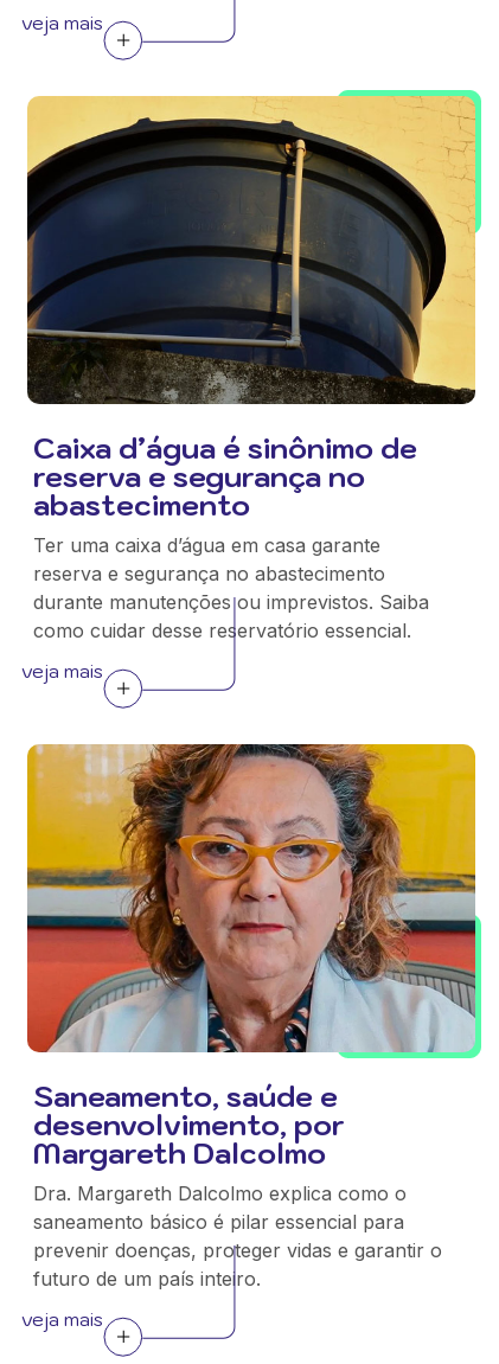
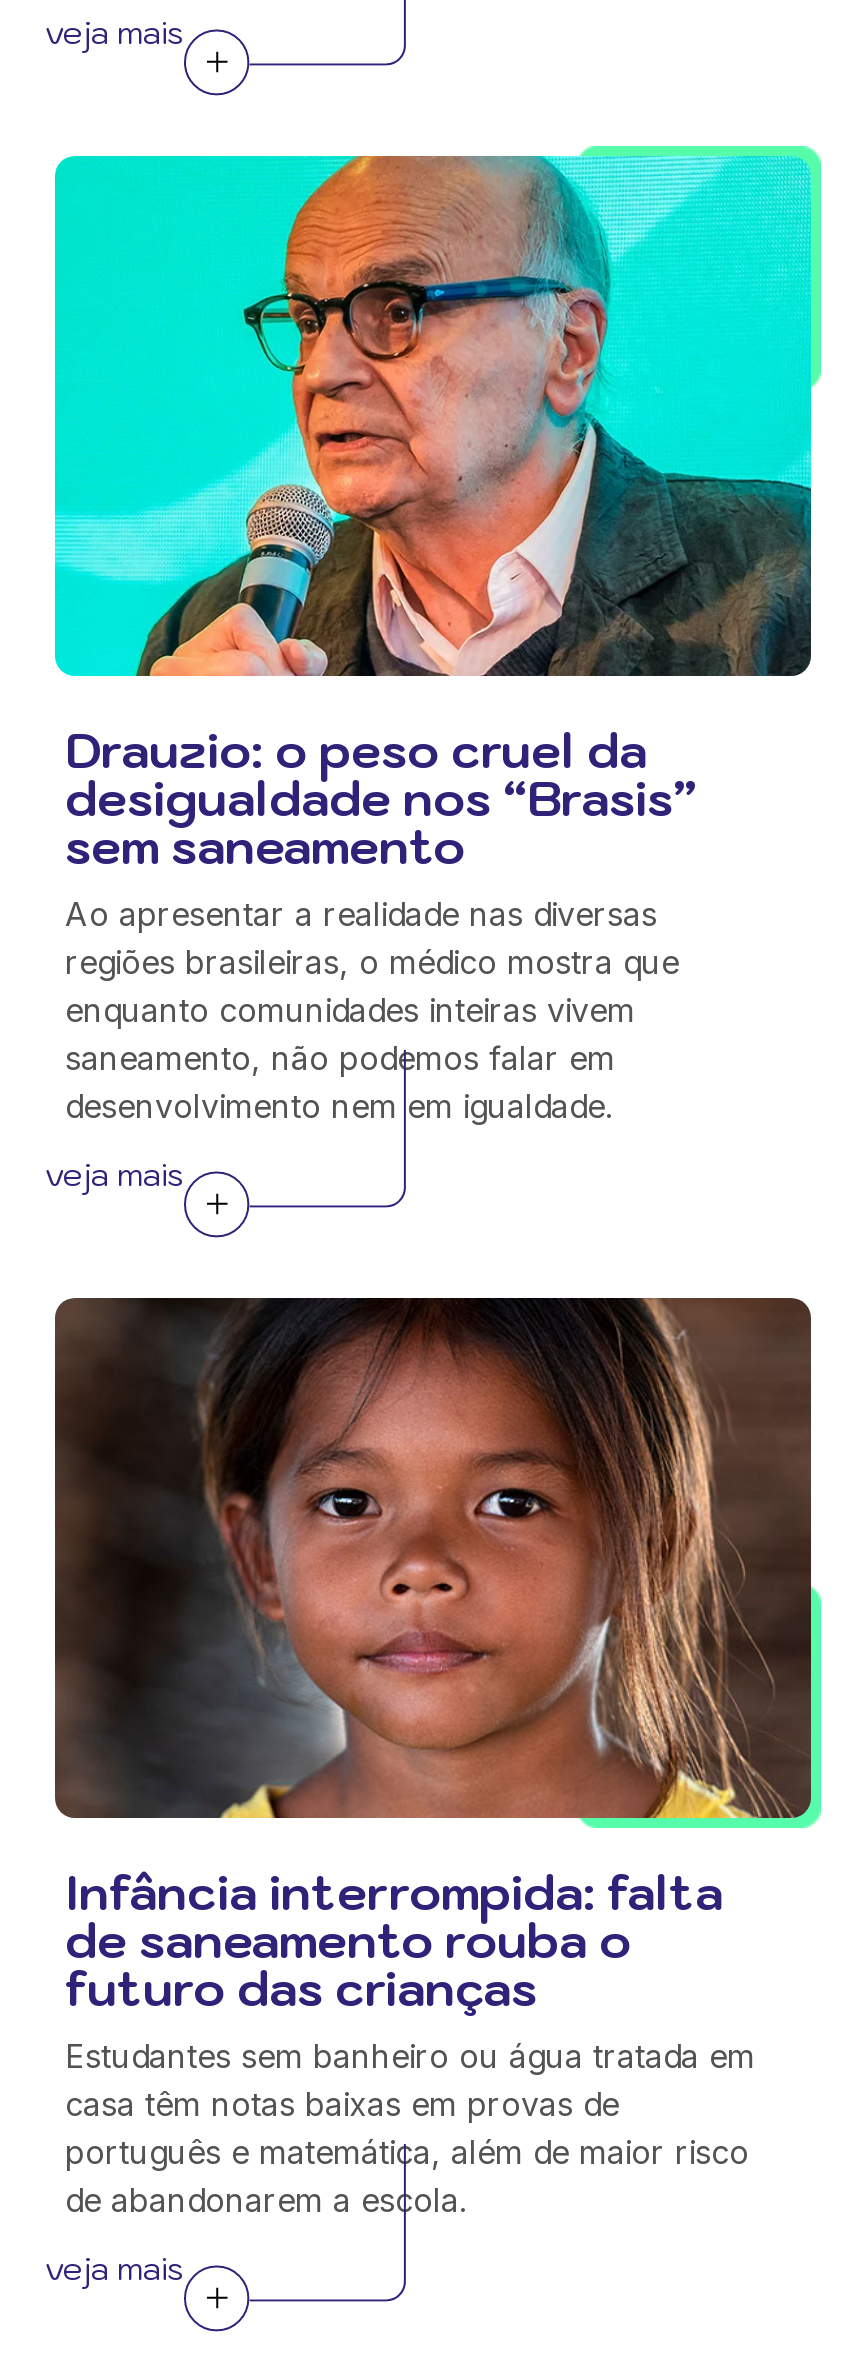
- [image]
- Caixa d’água é sinônimo de
- reserva e segurança no
- abastecimento
- Ter uma caixa d’água em casa garante
- reserva e segurança no abastecimento
- durante manutenções ou imprevistos. Saiba
- como cuidar desse reservatório essencial.
+ [image]
+ Drauzio: o peso cruel da
+ desigualdade nos “Brasis”
+ sem saneamento
+ Ao apresentar a realidade nas diversas
+ regiões brasileiras, o médico mostra que
+ enquanto comunidades inteiras vivem
+ saneamento, não podemos falar em
+ desenvolvimento nem em igualdade.

- [image]
- Saneamento, saúde e
- desenvolvimento, por
- Margareth Dalcolmo
- Dra. Margareth Dalcolmo explica como o
- saneamento básico é pilar essencial para
- prevenir doenças, proteger vidas e garantir o
- futuro de um país inteiro.
+ [image]
+ Infância interrompida: falta
+ de saneamento rouba o
+ futuro das crianças
+ Estudantes sem banheiro ou água tratada em
+ casa têm notas baixas em provas de
+ português e matemática, além de maior risco
+ de abandonarem a escola.
